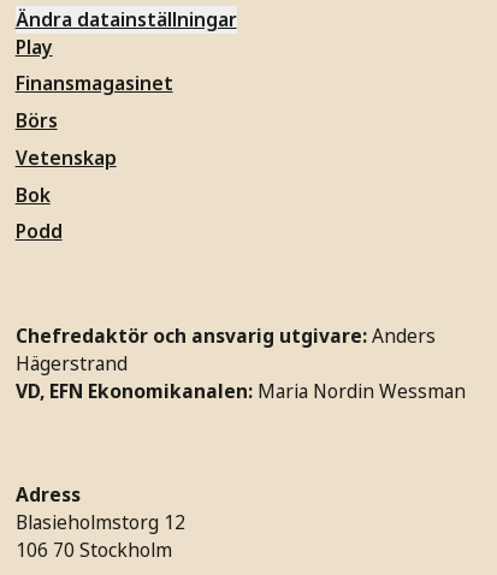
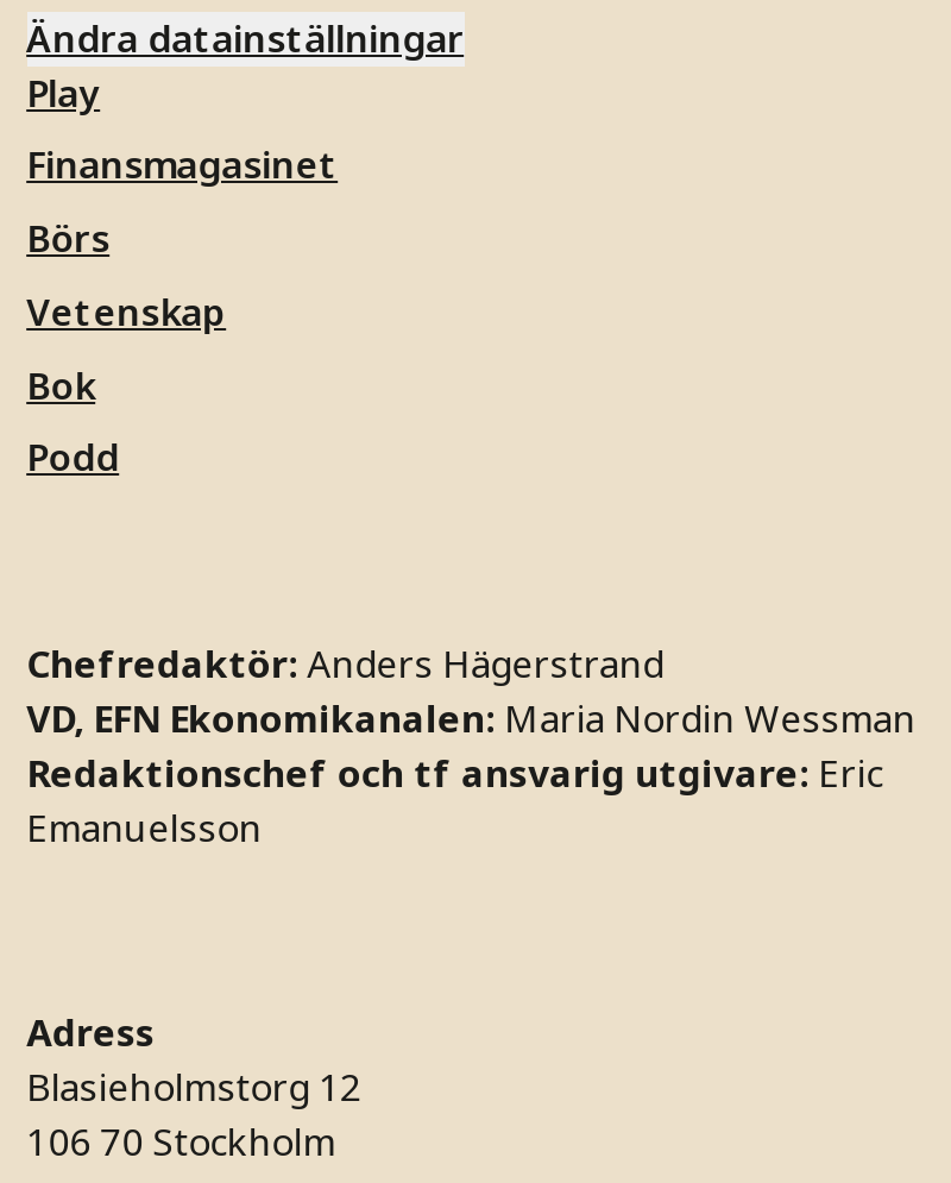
- Chefredaktör och ansvarig utgivare: Anders
- Hägerstrand
+ Chefredaktör: Anders Hägerstrand

moved up: VD, EFN Ekonomikanalen: Maria Nordin Wessman

+ Redaktionschef och tf ansvarig utgivare: Eric
+ Emanuelsson
